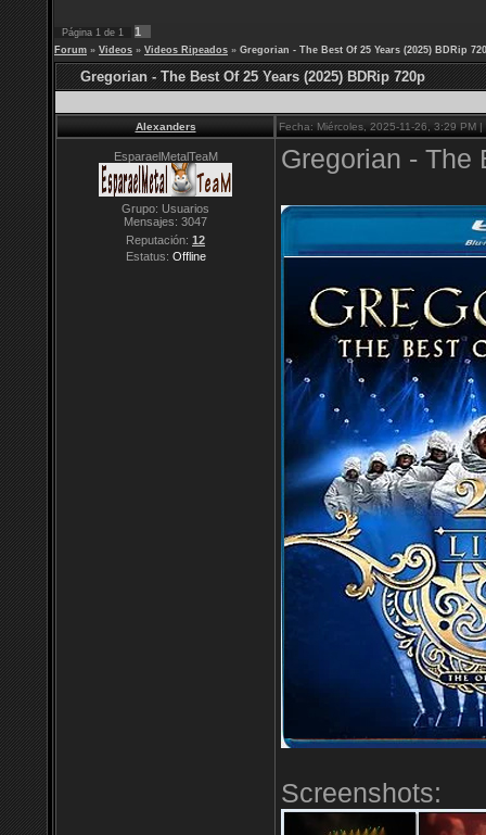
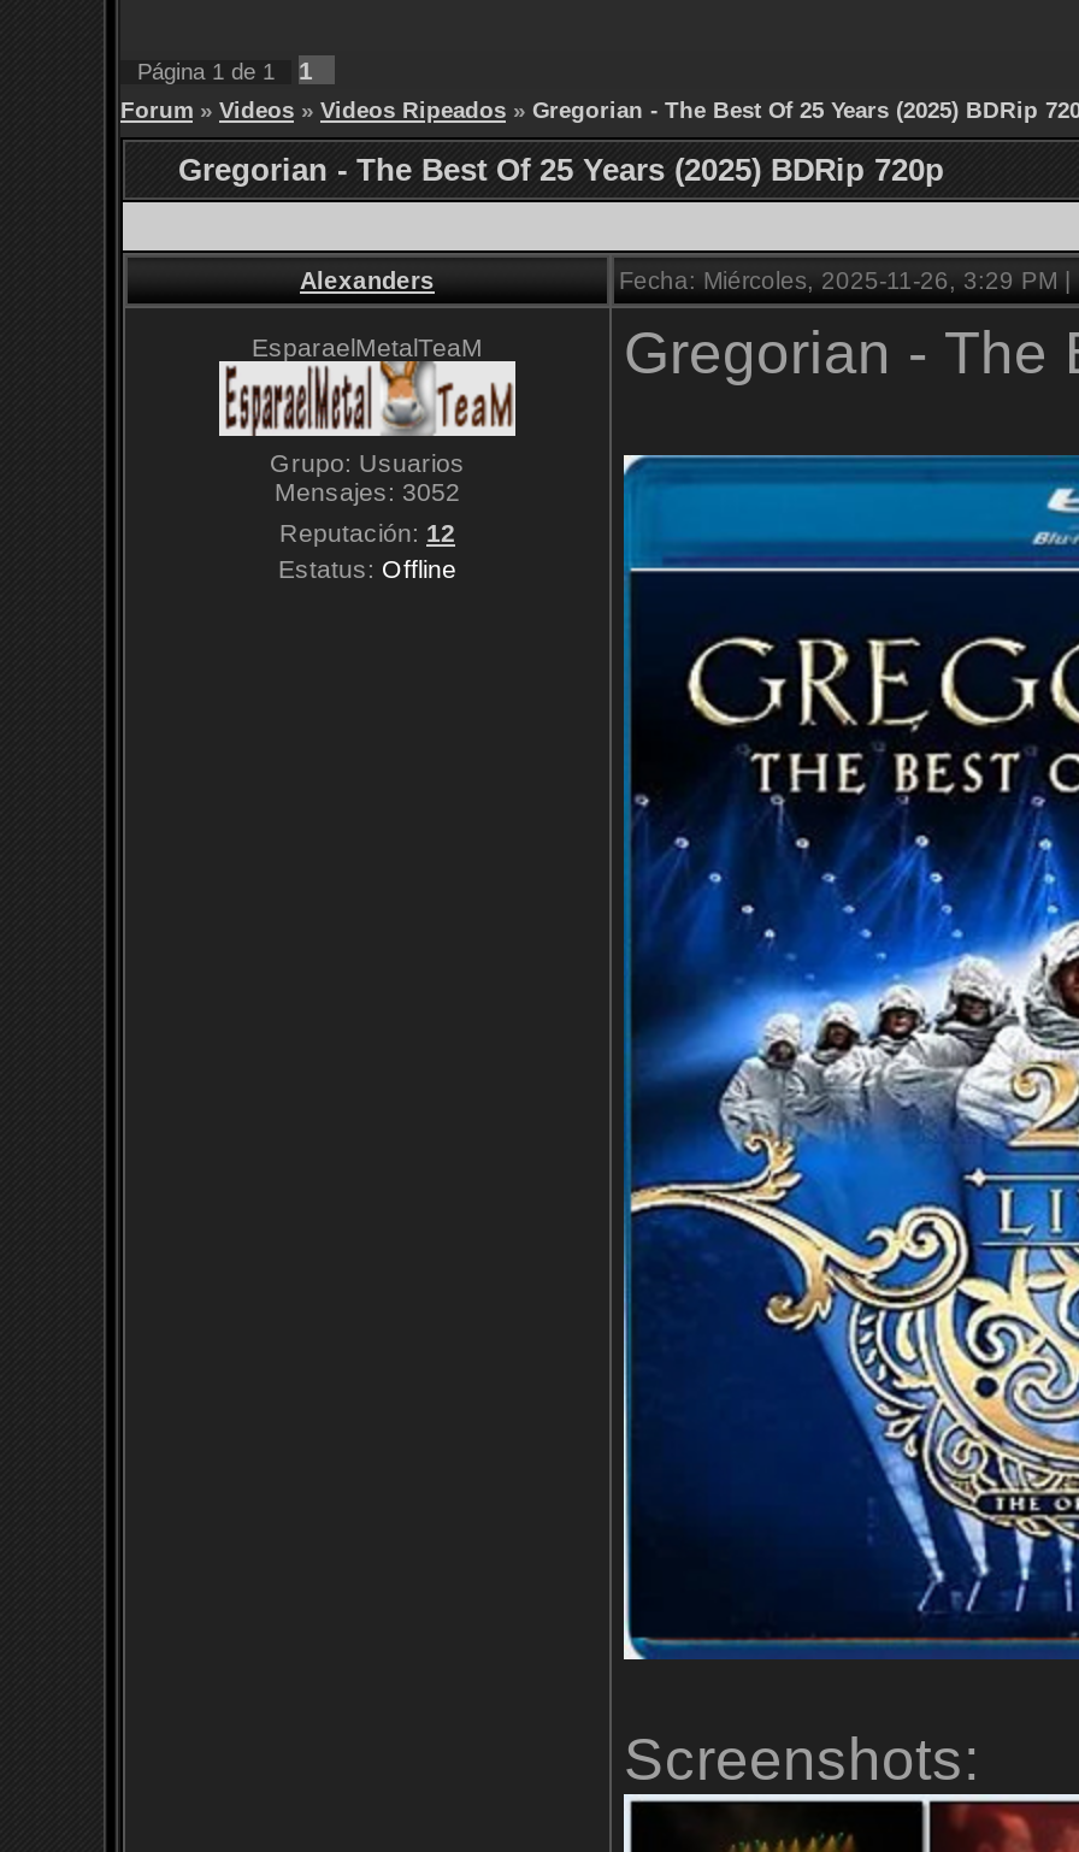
- Mensajes: 3047
+ Mensajes: 3052
